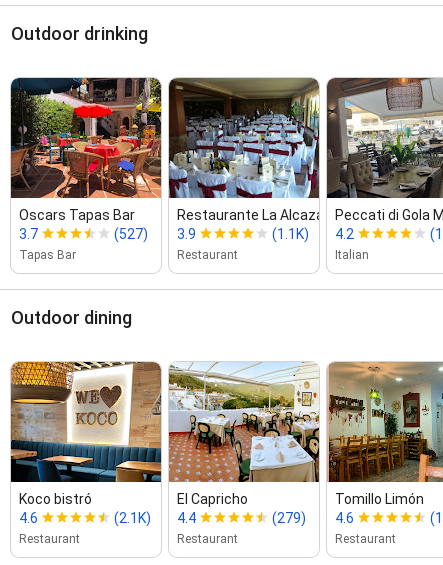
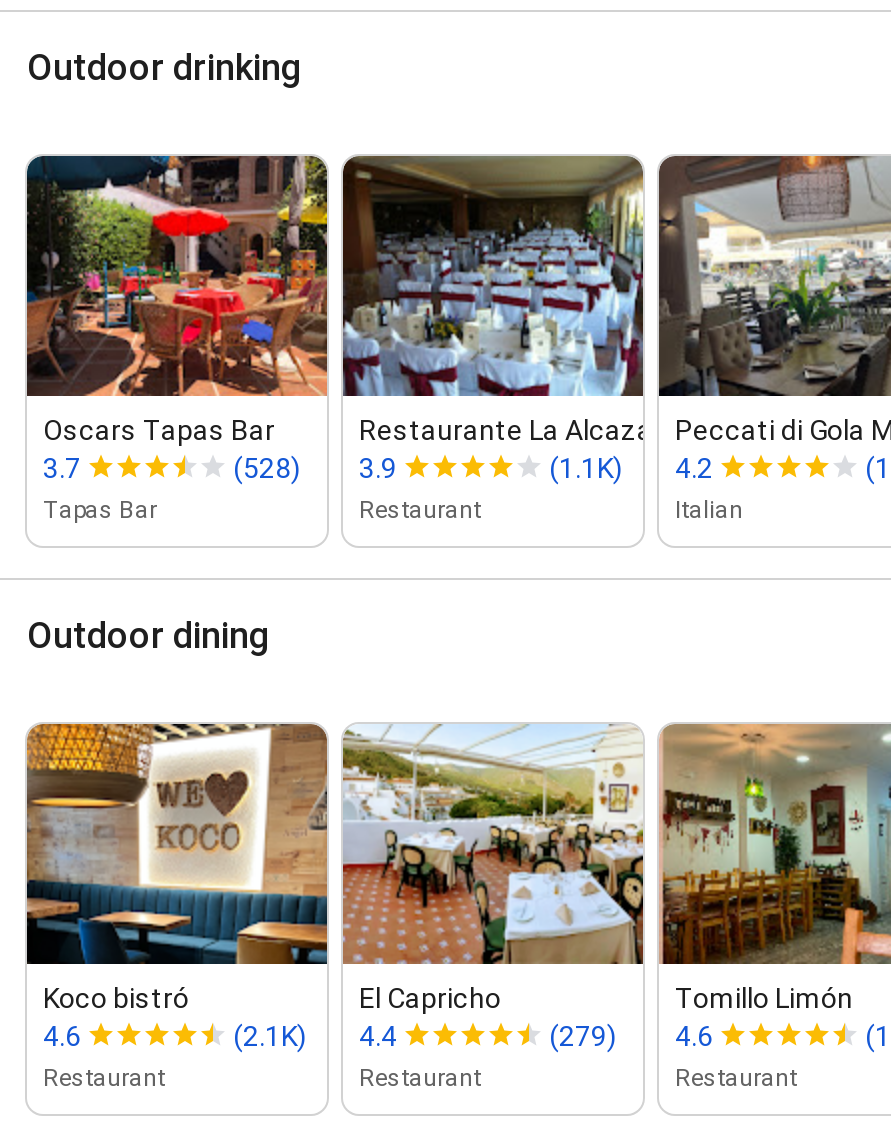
- (527) 3.9
+ (528) 3.9
